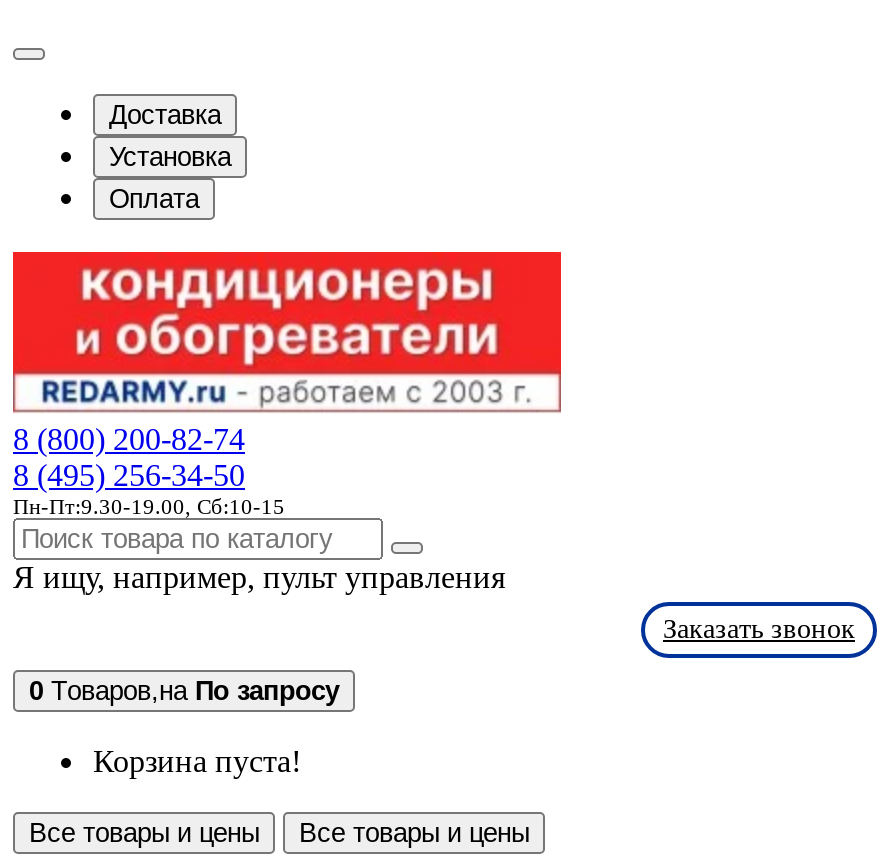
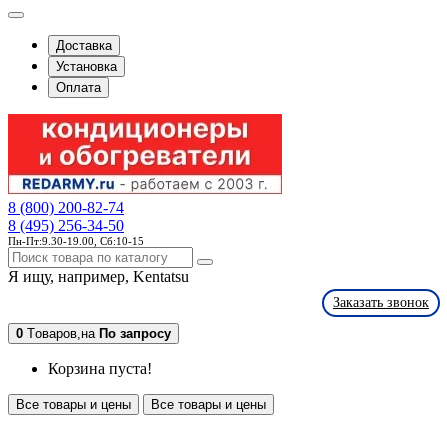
- Я ищу, например,пульт управления
+ Я ищу, например,Kentatsu
